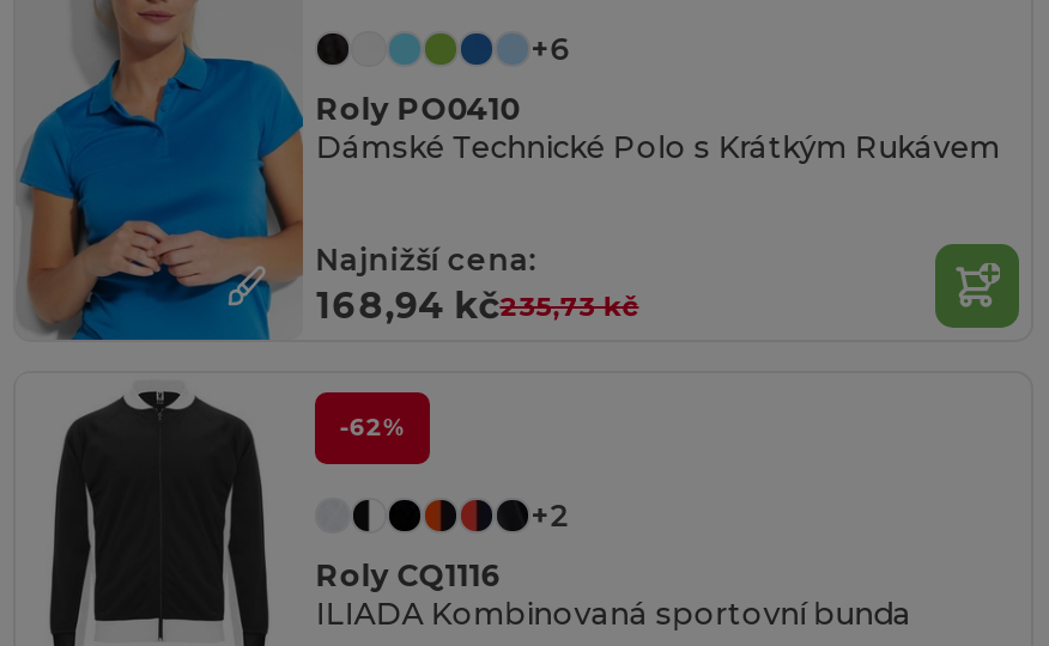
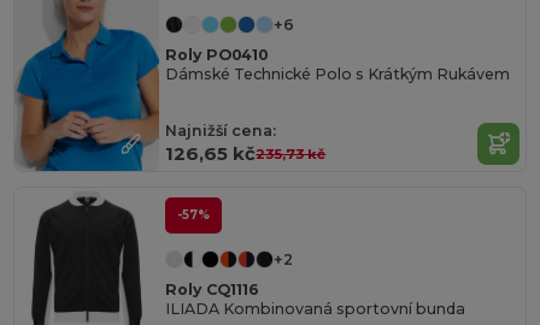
- 168,94 kč235,73 kč
+ 126,65 kč235,73 kč

- -62%
+ -57%
